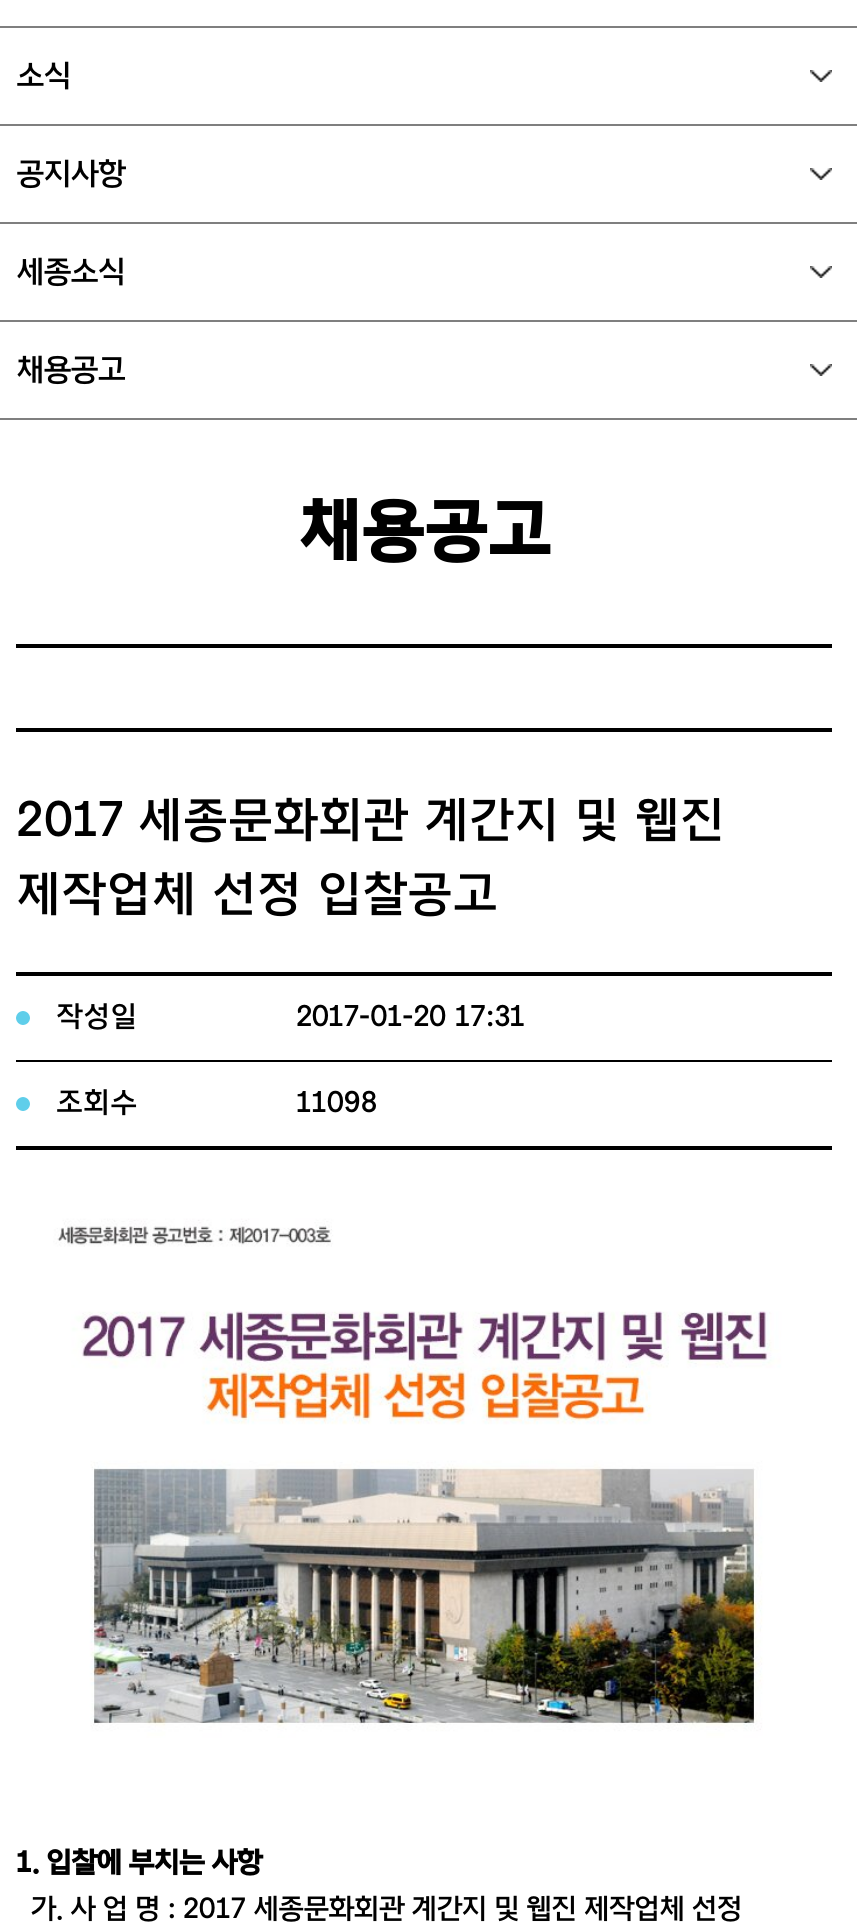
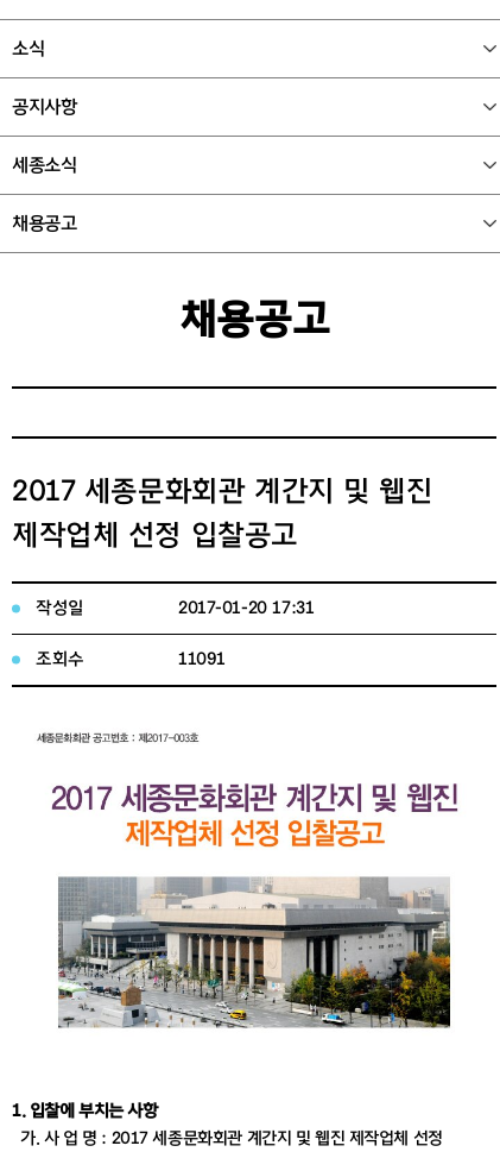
- 11098
+ 11091
